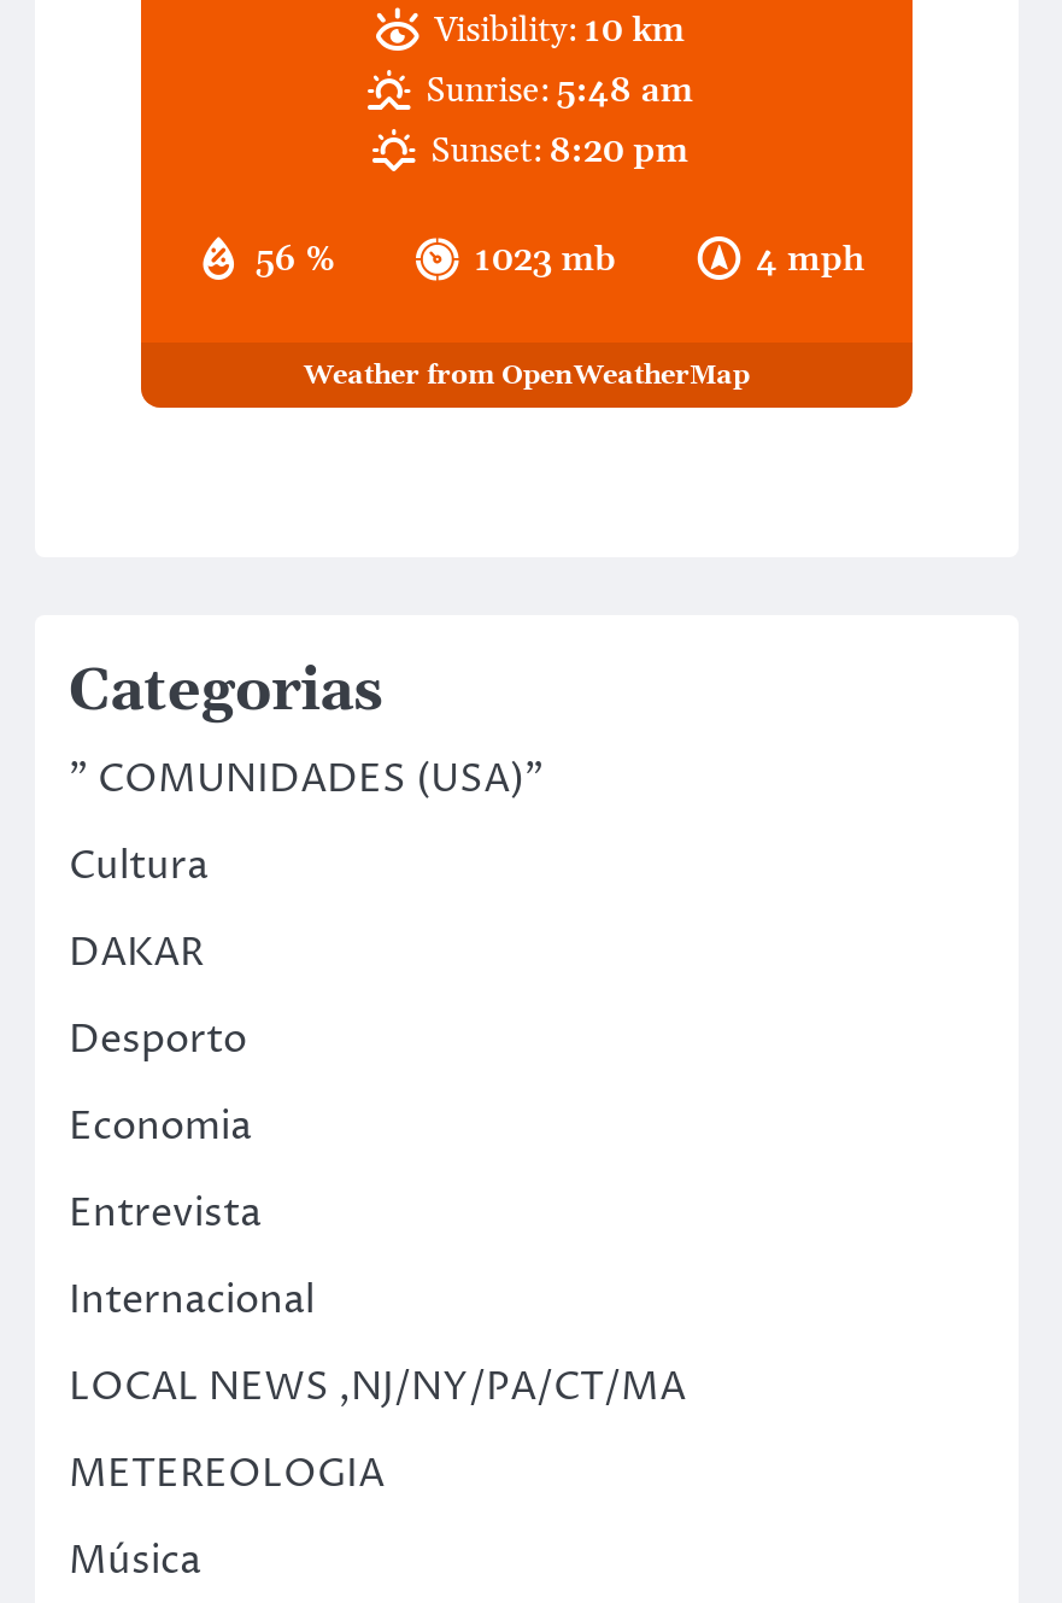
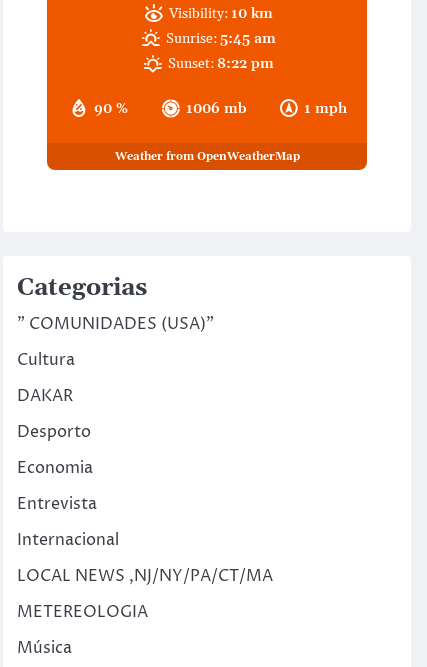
- Sunrise: 5:48 am
+ Sunrise: 5:45 am

- Sunset: 8:20 pm
+ Sunset: 8:22 pm

- 56 %
- 1023 mb
- 4 mph
+ 90 %
+ 1006 mb
+ 1 mph
